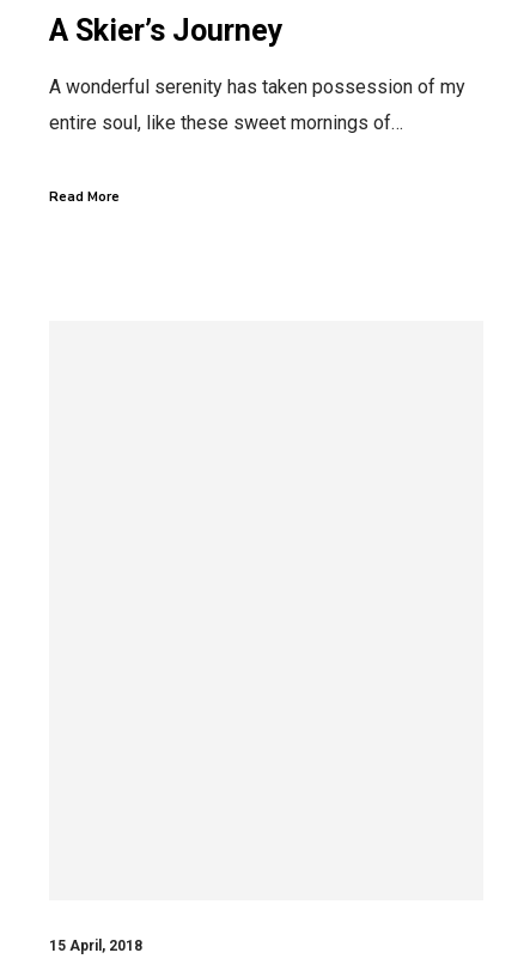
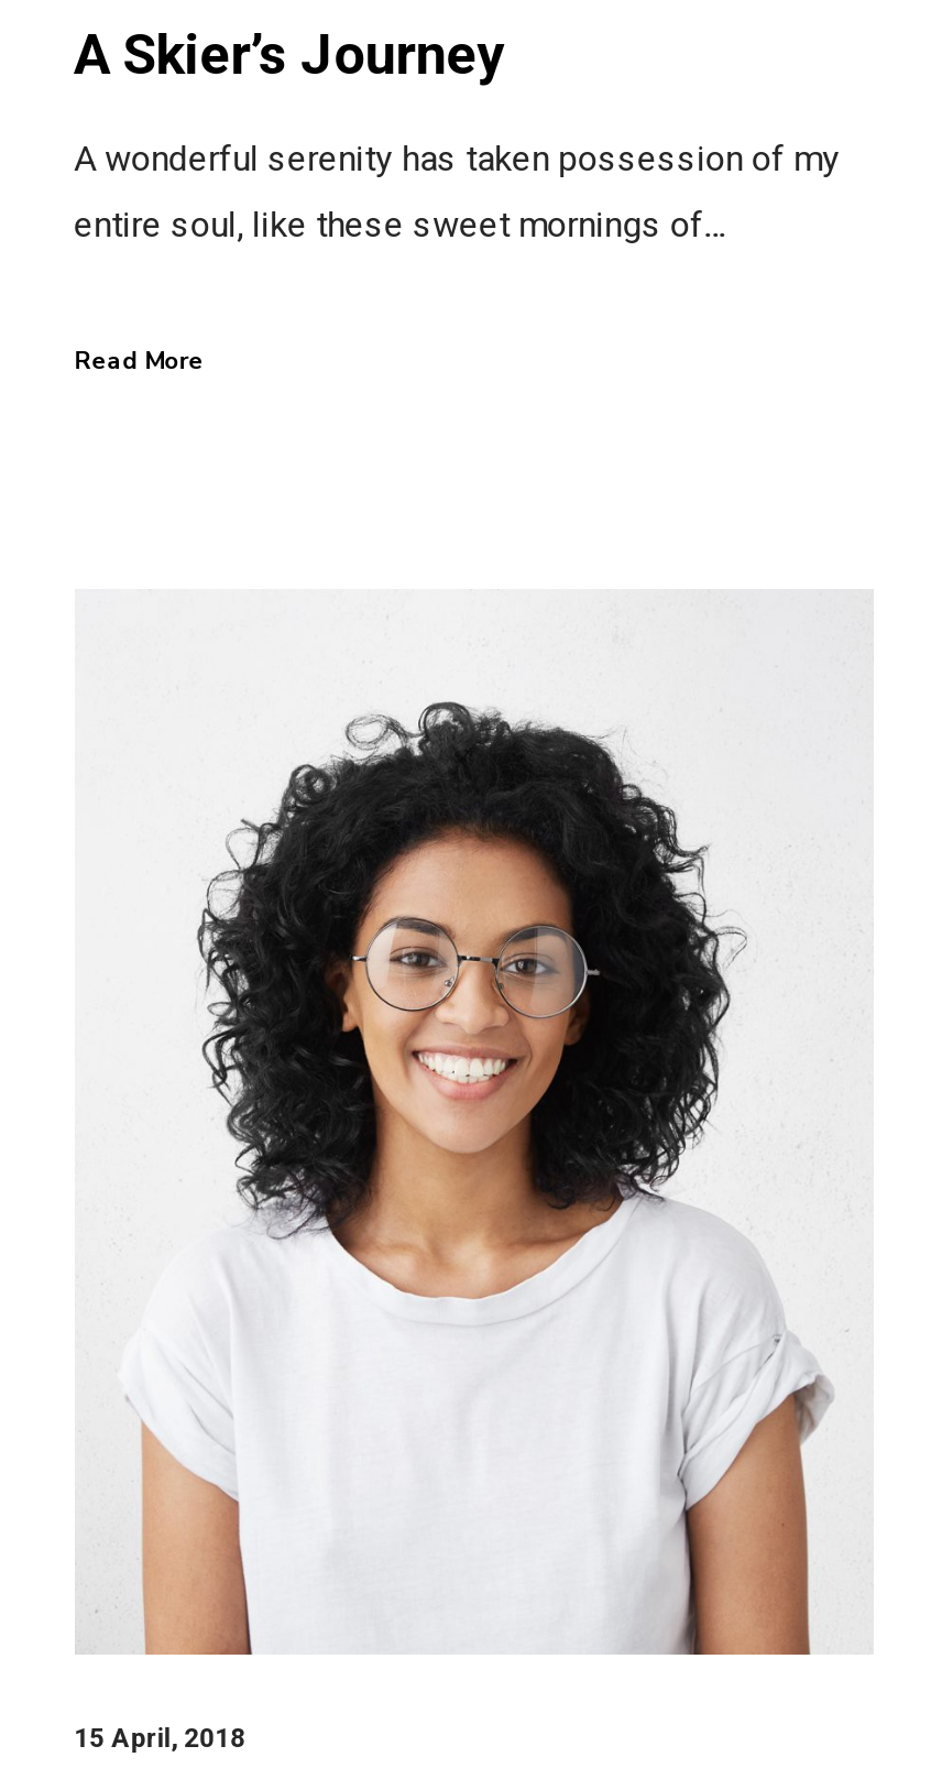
+ [image]
